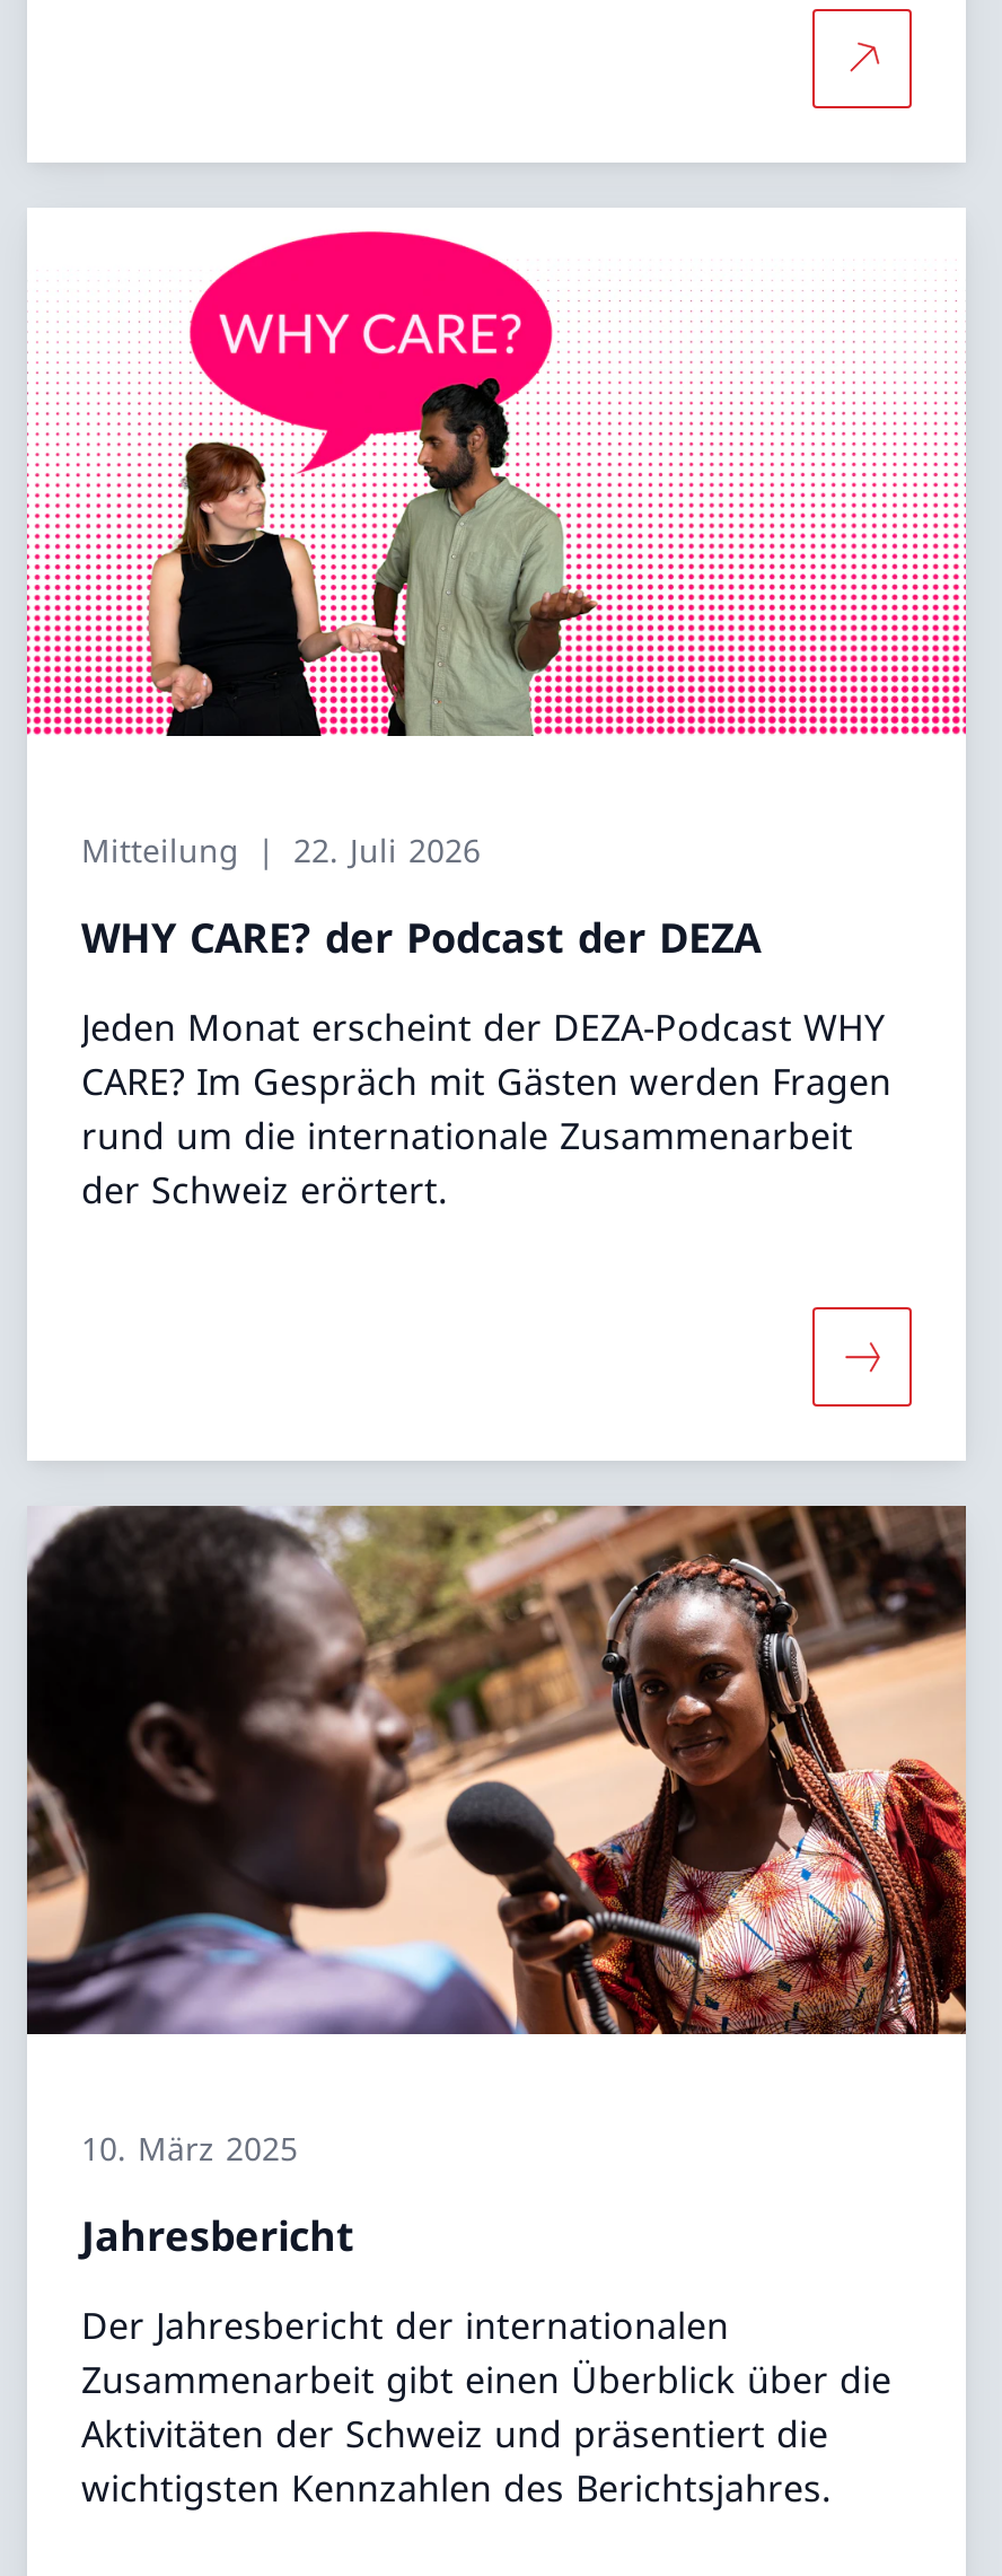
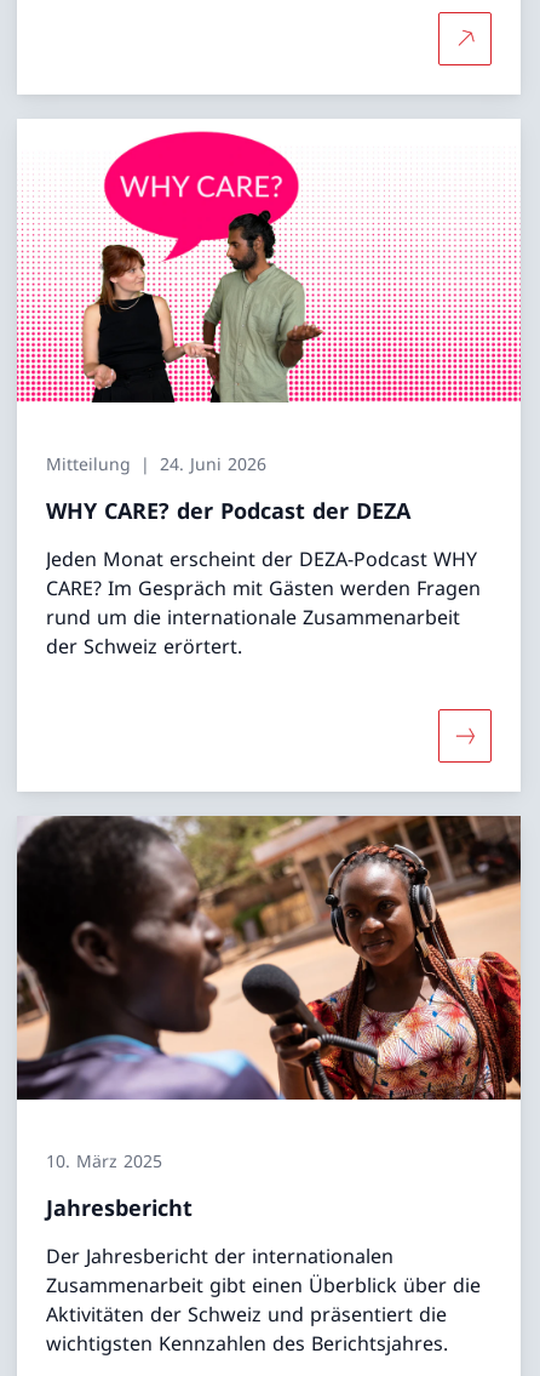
- Mitteilung 22. Juli 2026
+ Mitteilung 24. Juni 2026
